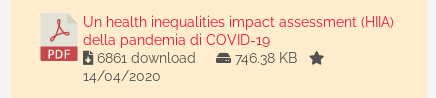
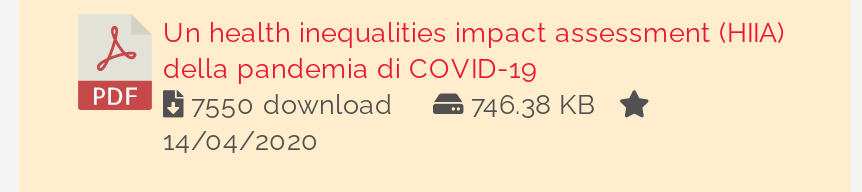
- 6861 download
+ 7550 download
